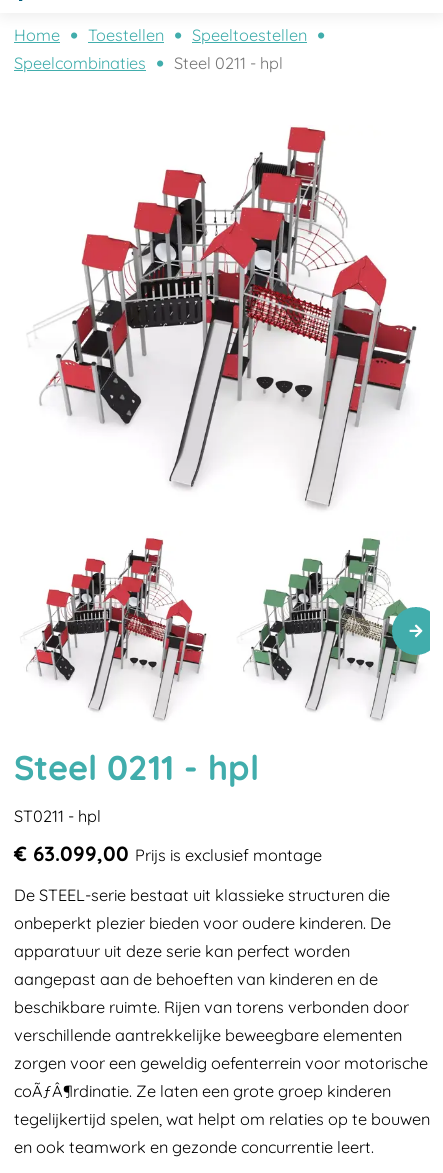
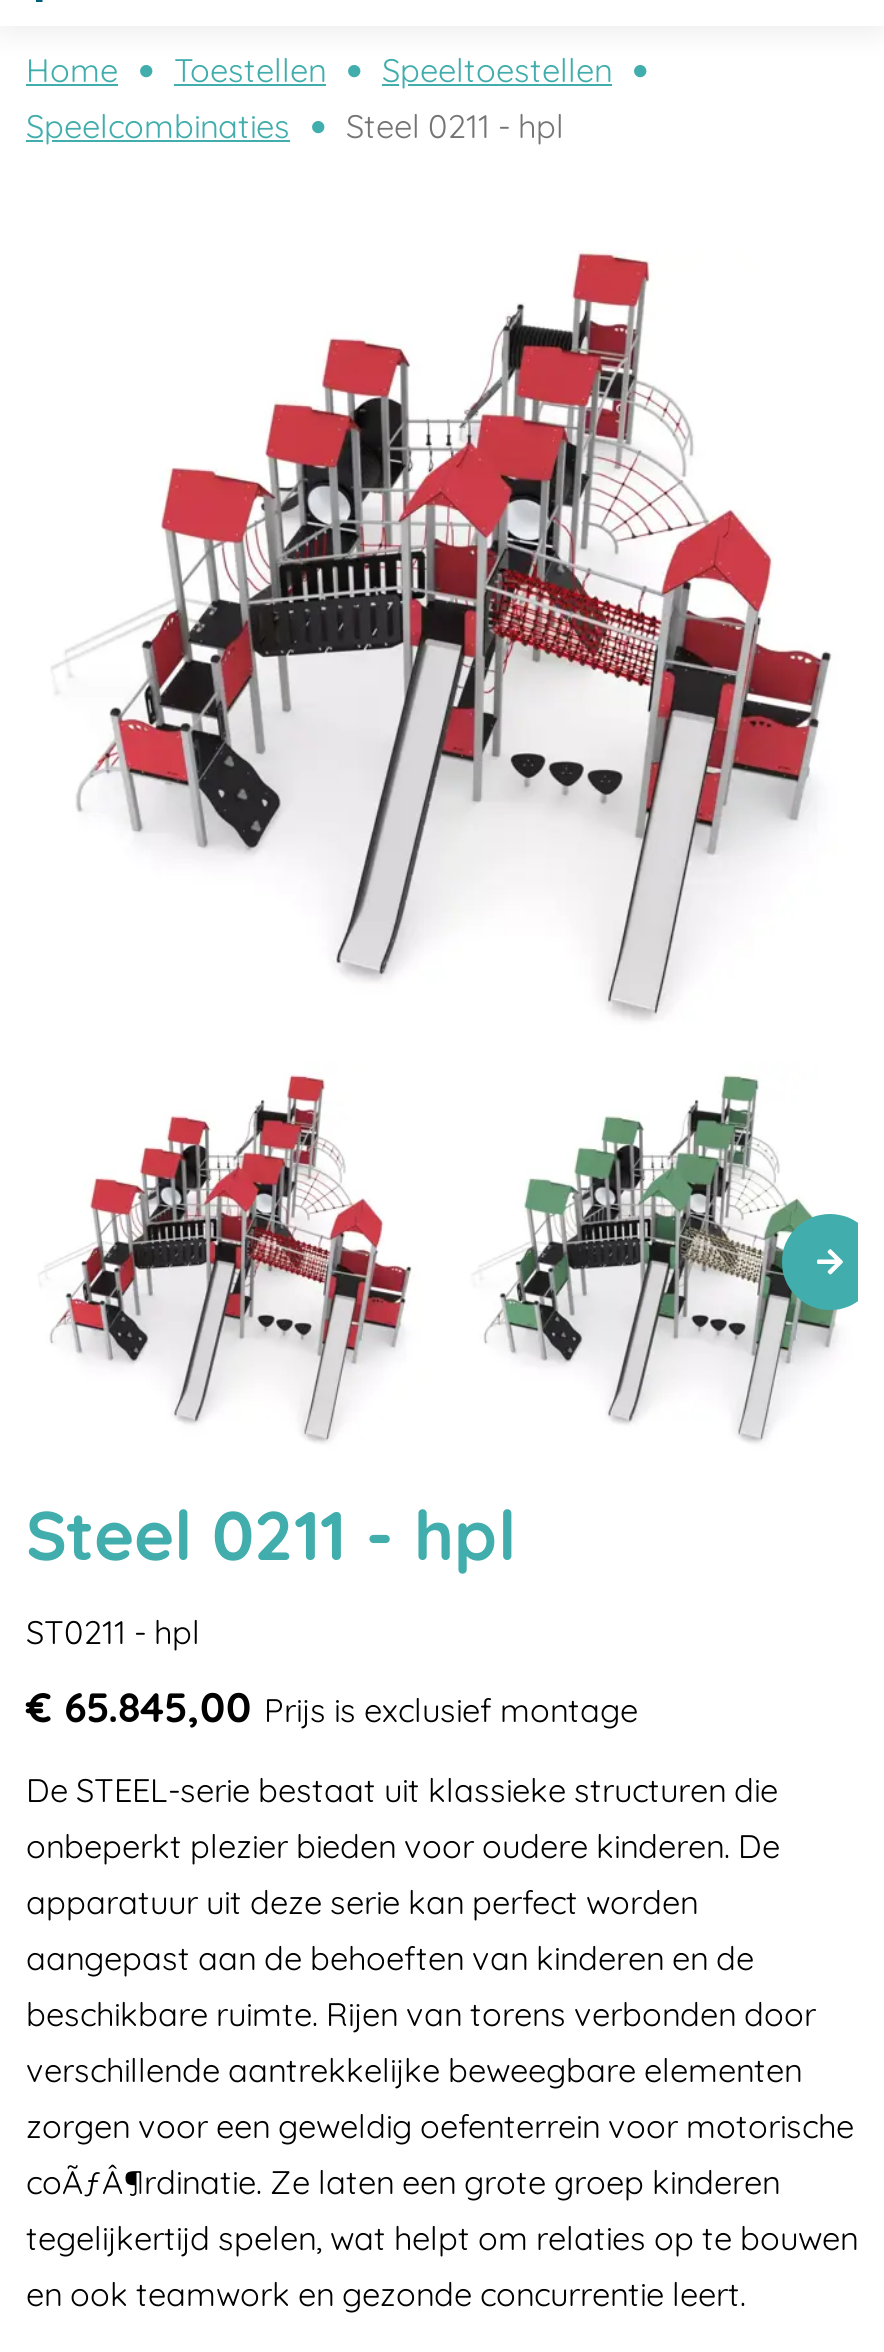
- € 63.099,00 Prijs is exclusief montage
+ € 65.845,00 Prijs is exclusief montage
